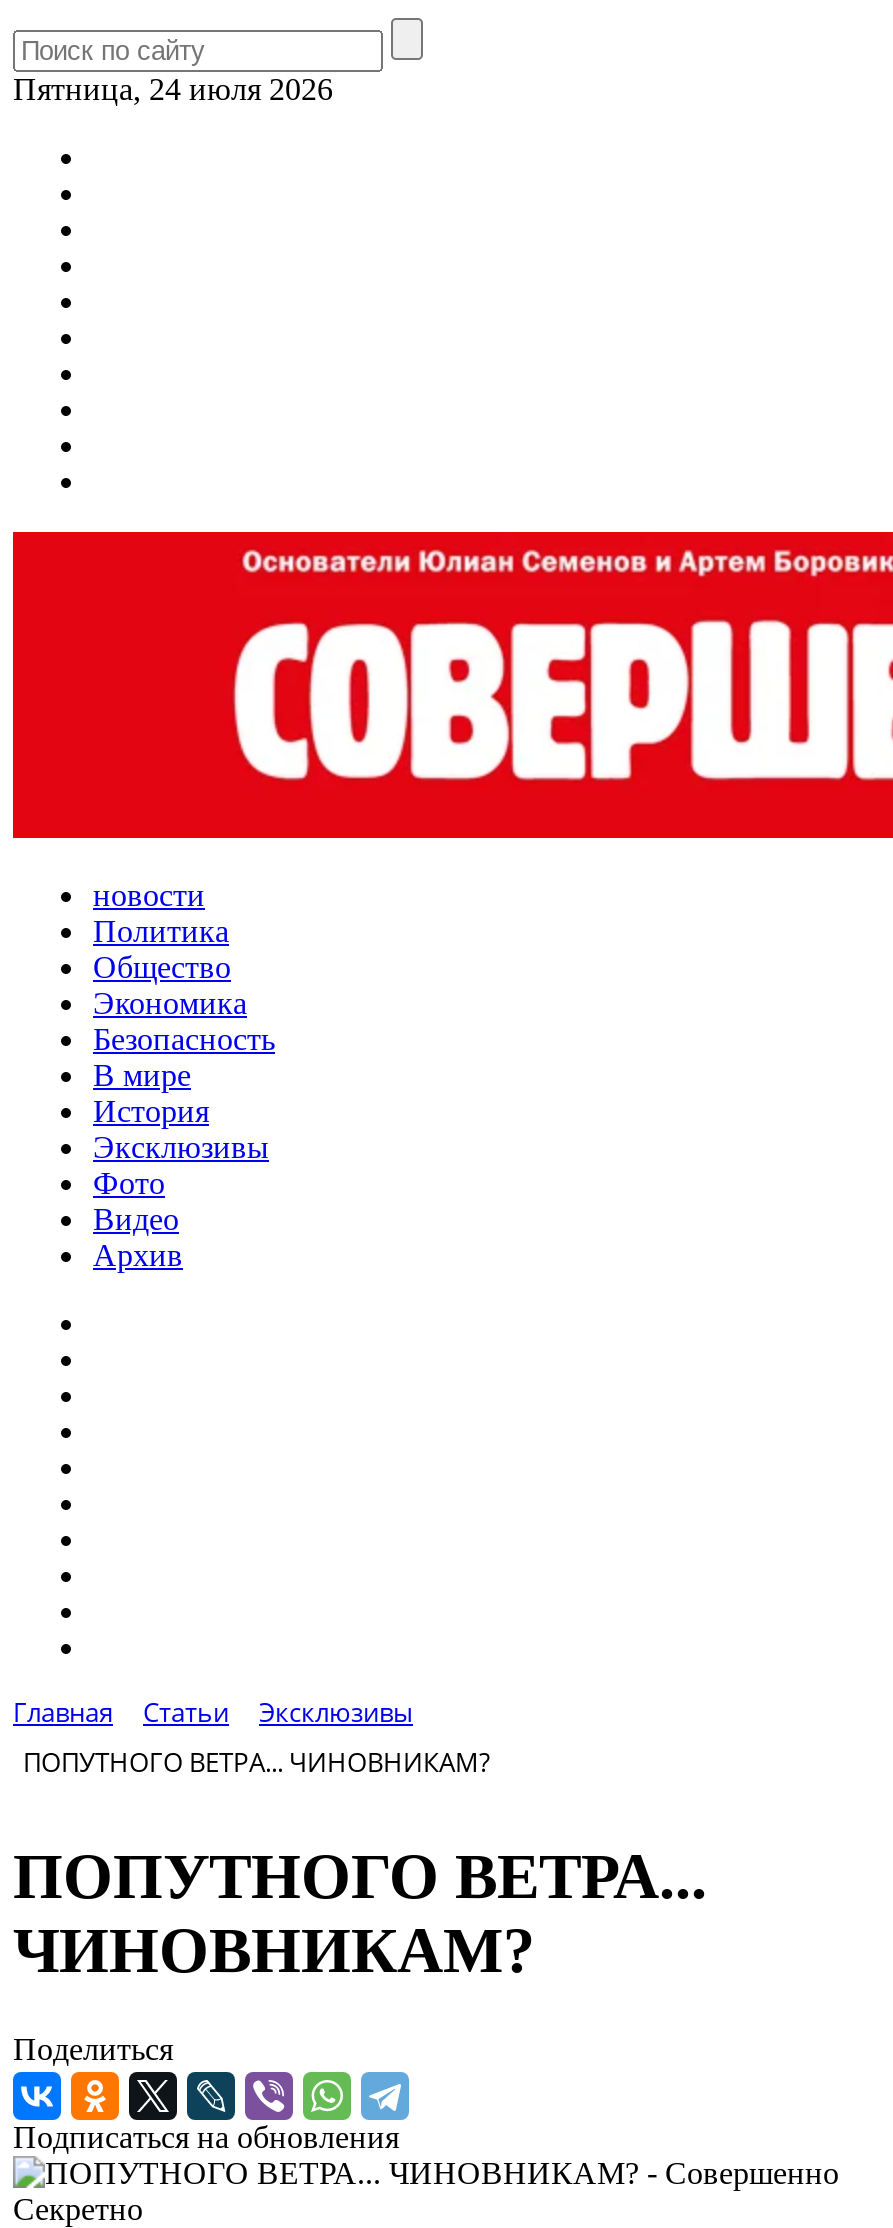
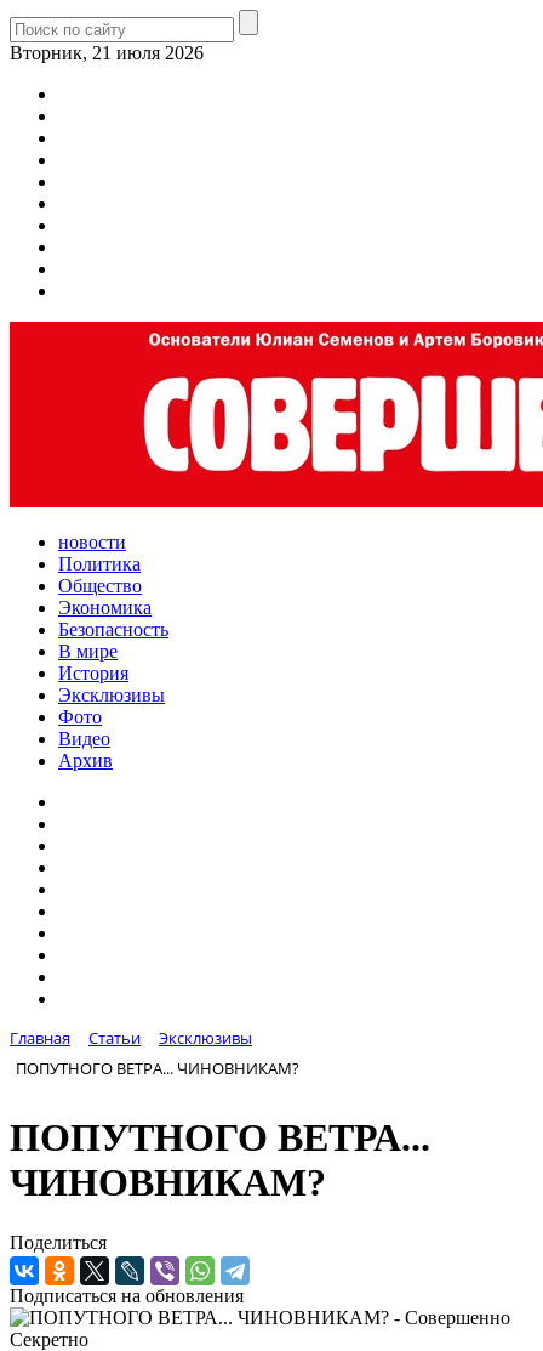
- Пятница, 24 июля 2026
+ Вторник, 21 июля 2026
